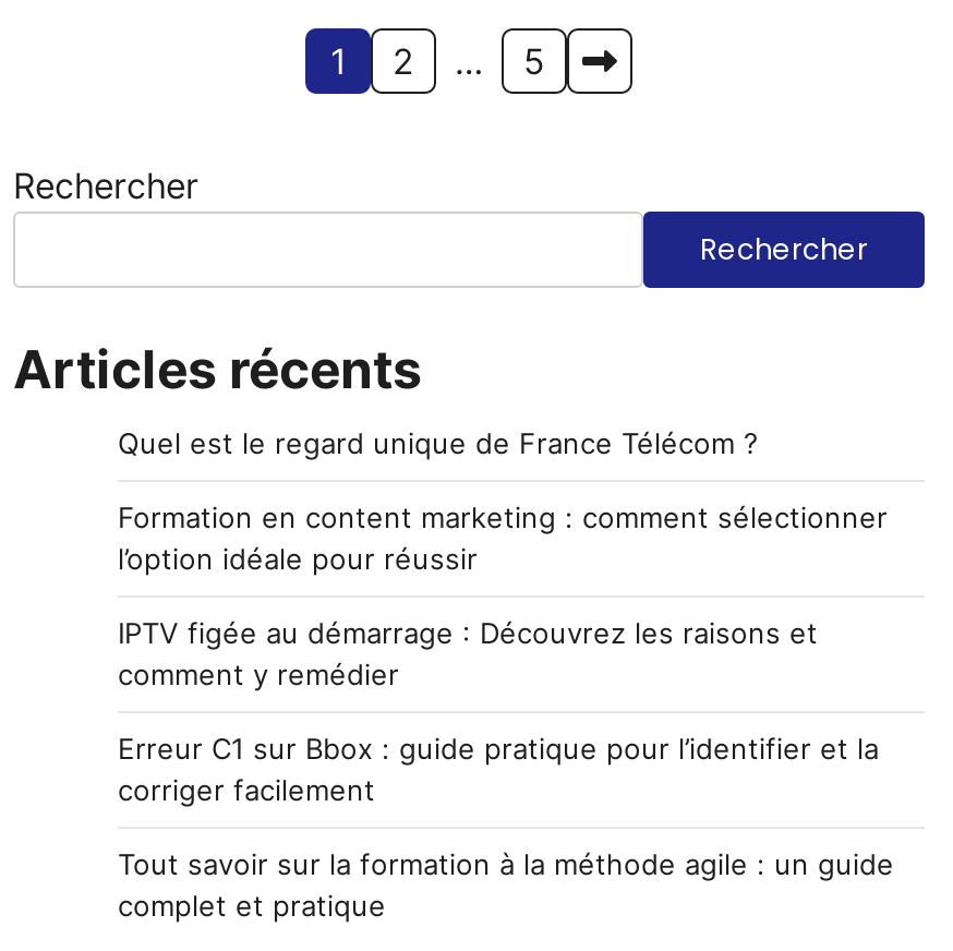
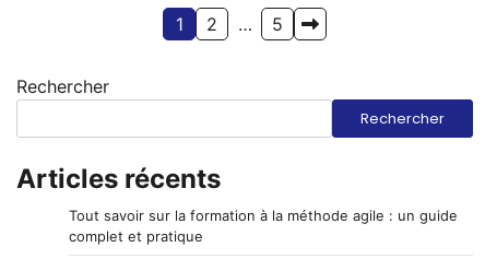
- Quel est le regard unique de France Télécom ?
- Formation en content marketing : comment sélectionner
- l’option idéale pour réussir
- IPTV figée au démarrage : Découvrez les raisons et
- comment y remédier
- Erreur C1 sur Bbox : guide pratique pour l’identifier et la
- corriger facilement
